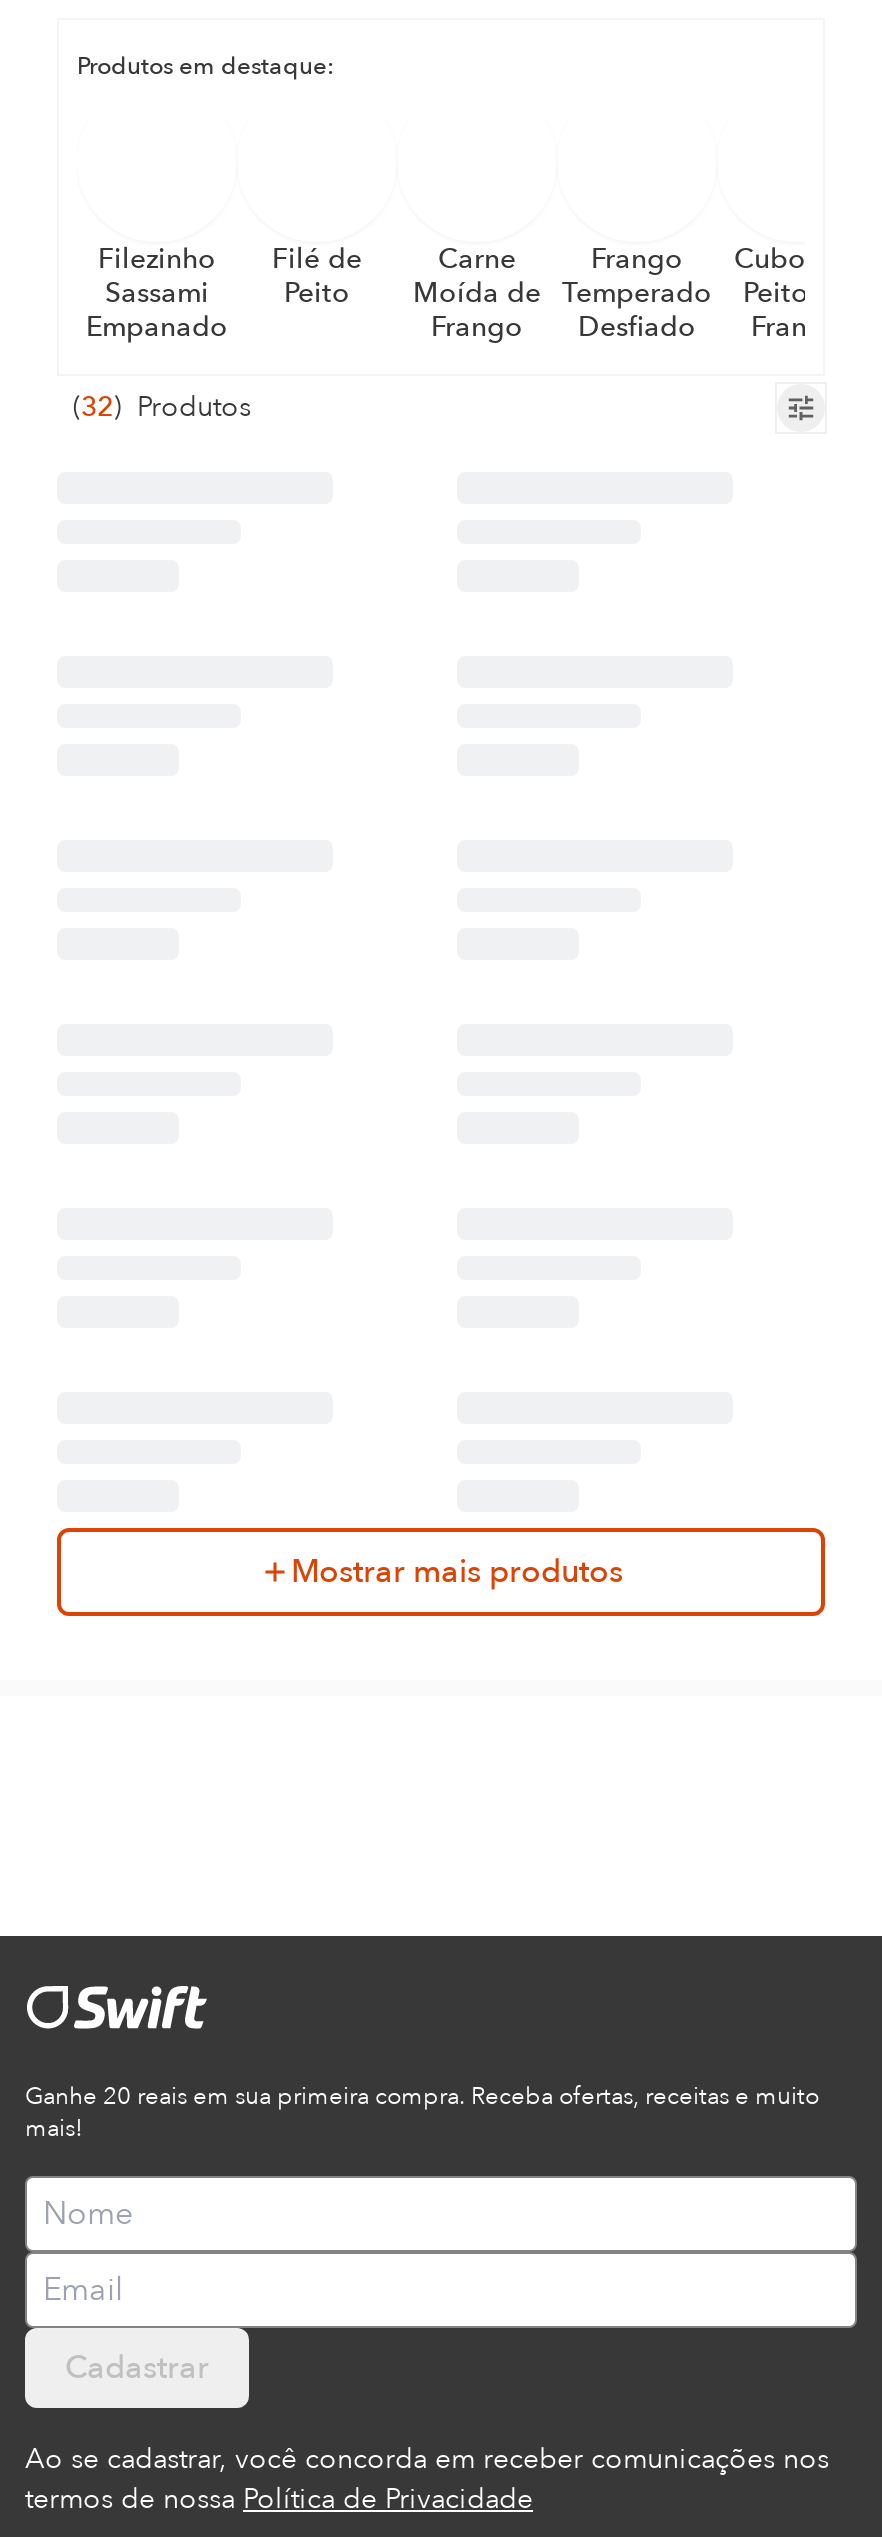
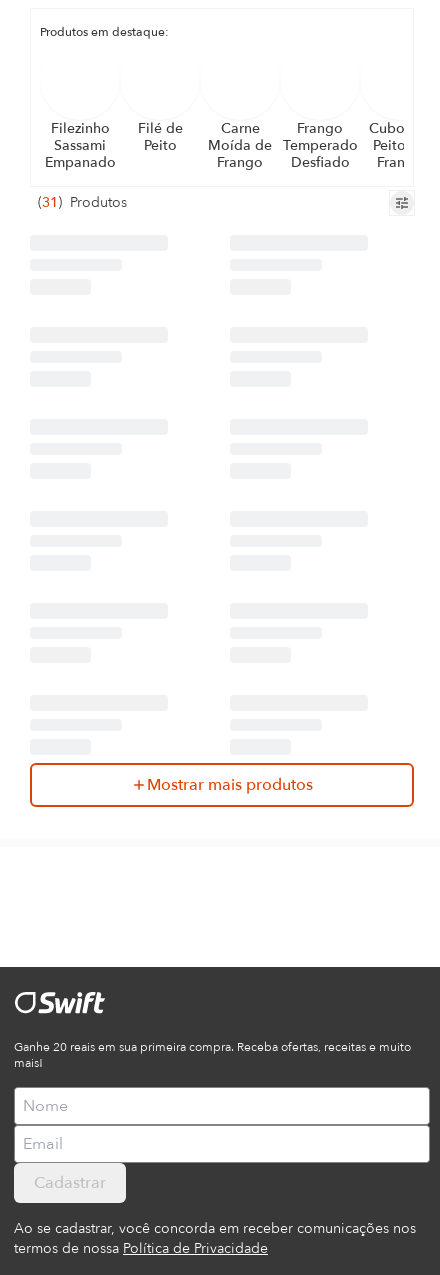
- (32) Produtos
+ (31) Produtos
